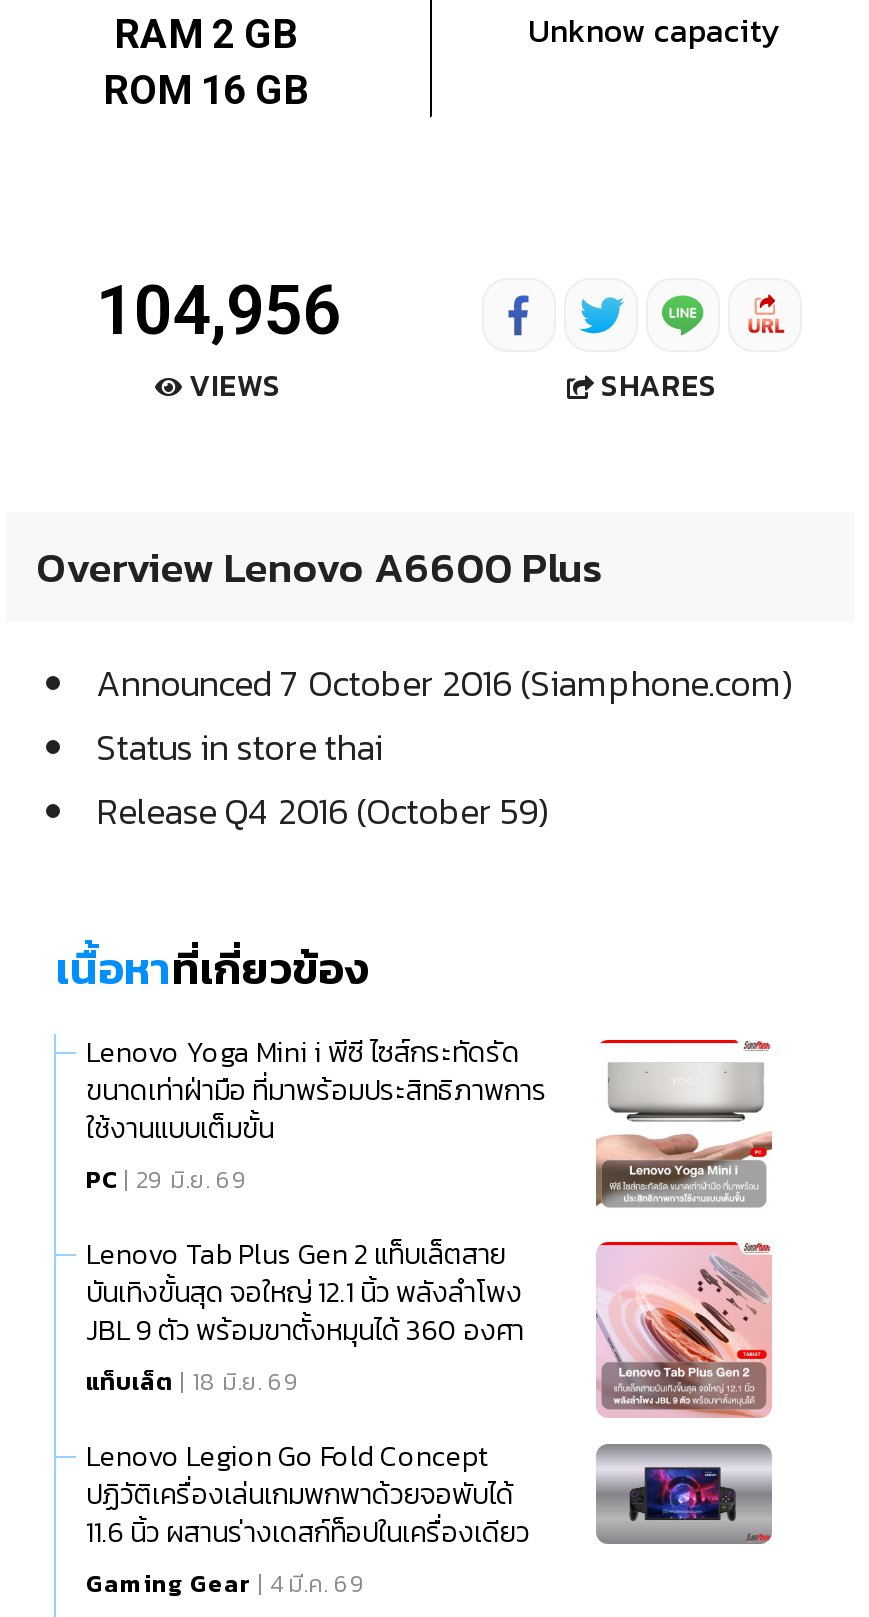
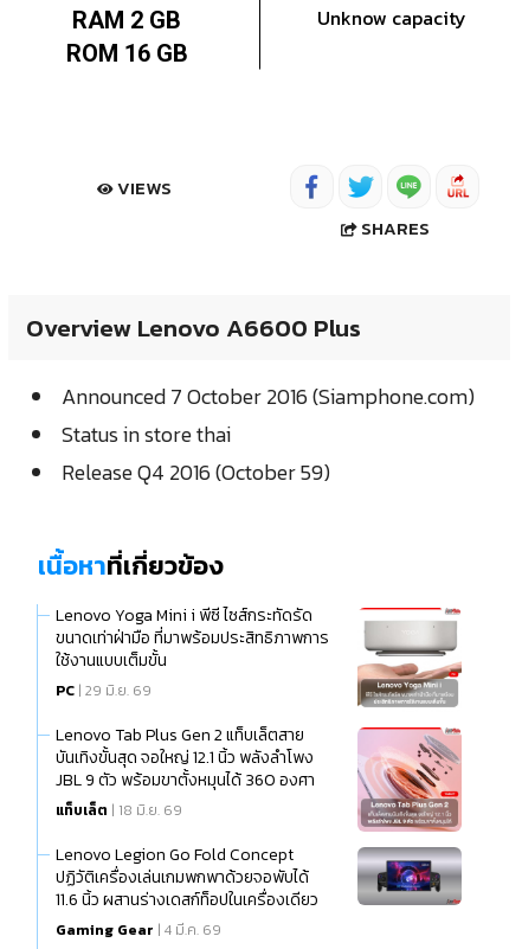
- 104,956

moved up: VIEWS
